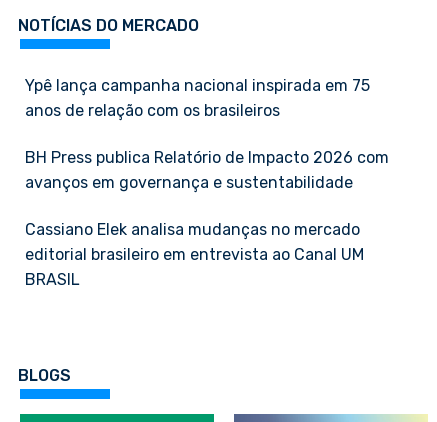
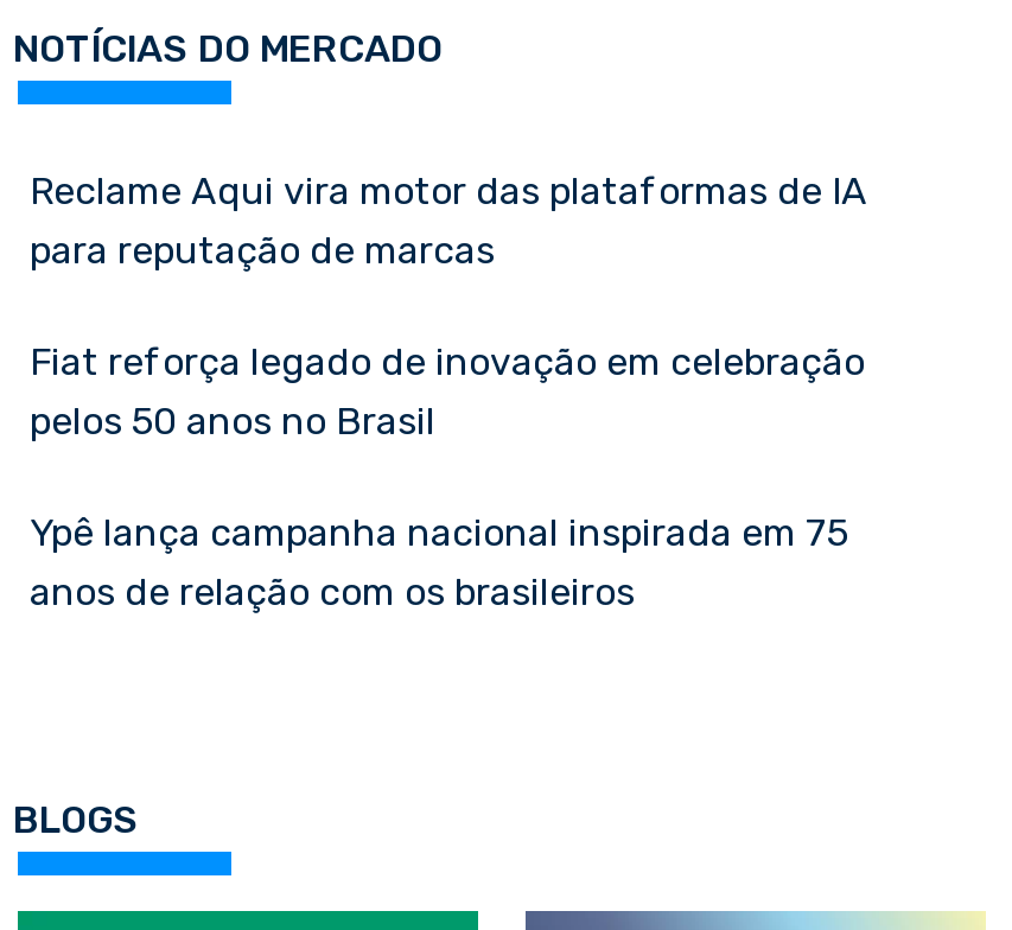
+ Reclame Aqui vira motor das plataformas de IA
+ para reputação de marcas
+ Fiat reforça legado de inovação em celebração
+ pelos 50 anos no Brasil

moved down: Ypê lança campanha nacional inspirada em 75 | anos de relação com os brasileiros

- BH Press publica Relatório de Impacto 2026 com
- avanços em governança e sustentabilidade
- Cassiano Elek analisa mudanças no mercado
- editorial brasileiro em entrevista ao Canal UM
- BRASIL
